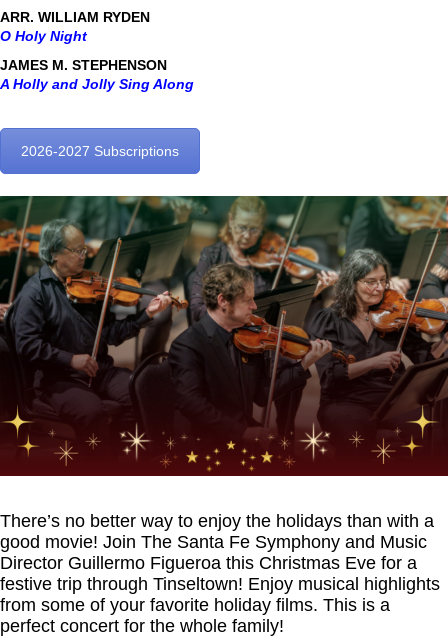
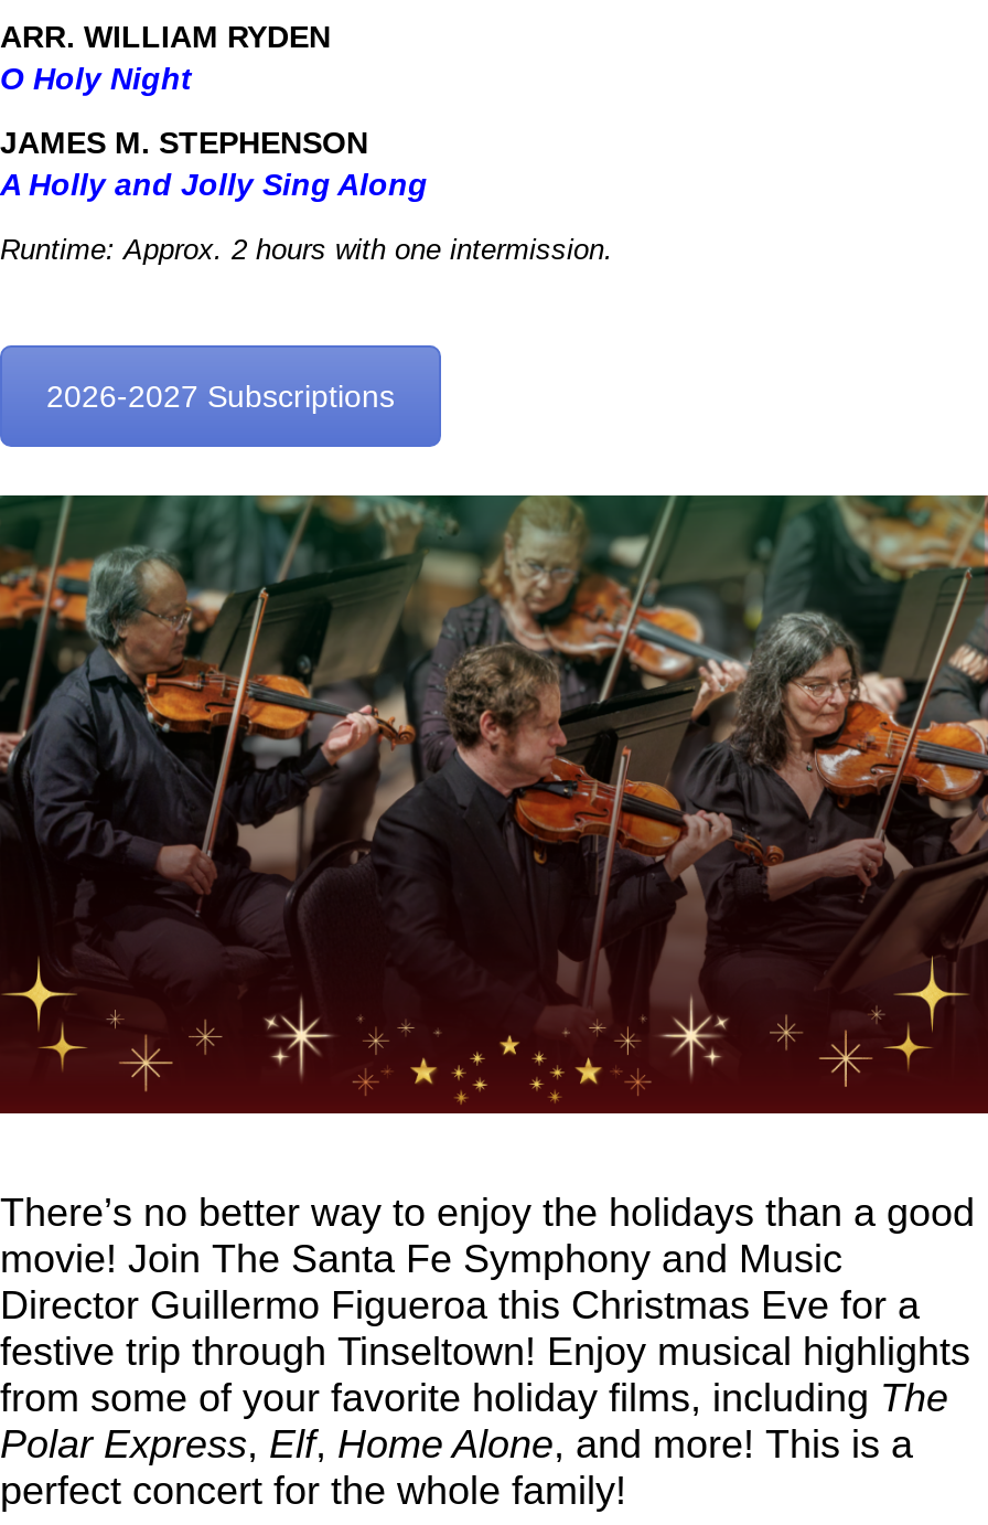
+ Runtime: Approx. 2 hours with one intermission.

- There’s no better way to enjoy the holidays than with a
- good movie! Join The Santa Fe Symphony and Music
+ There’s no better way to enjoy the holidays than a good
+ movie! Join The Santa Fe Symphony and Music

- from some of your favorite holiday films. This is a
+ from some of your favorite holiday films, including The
+ Polar Express, Elf, Home Alone, and more! This is a
